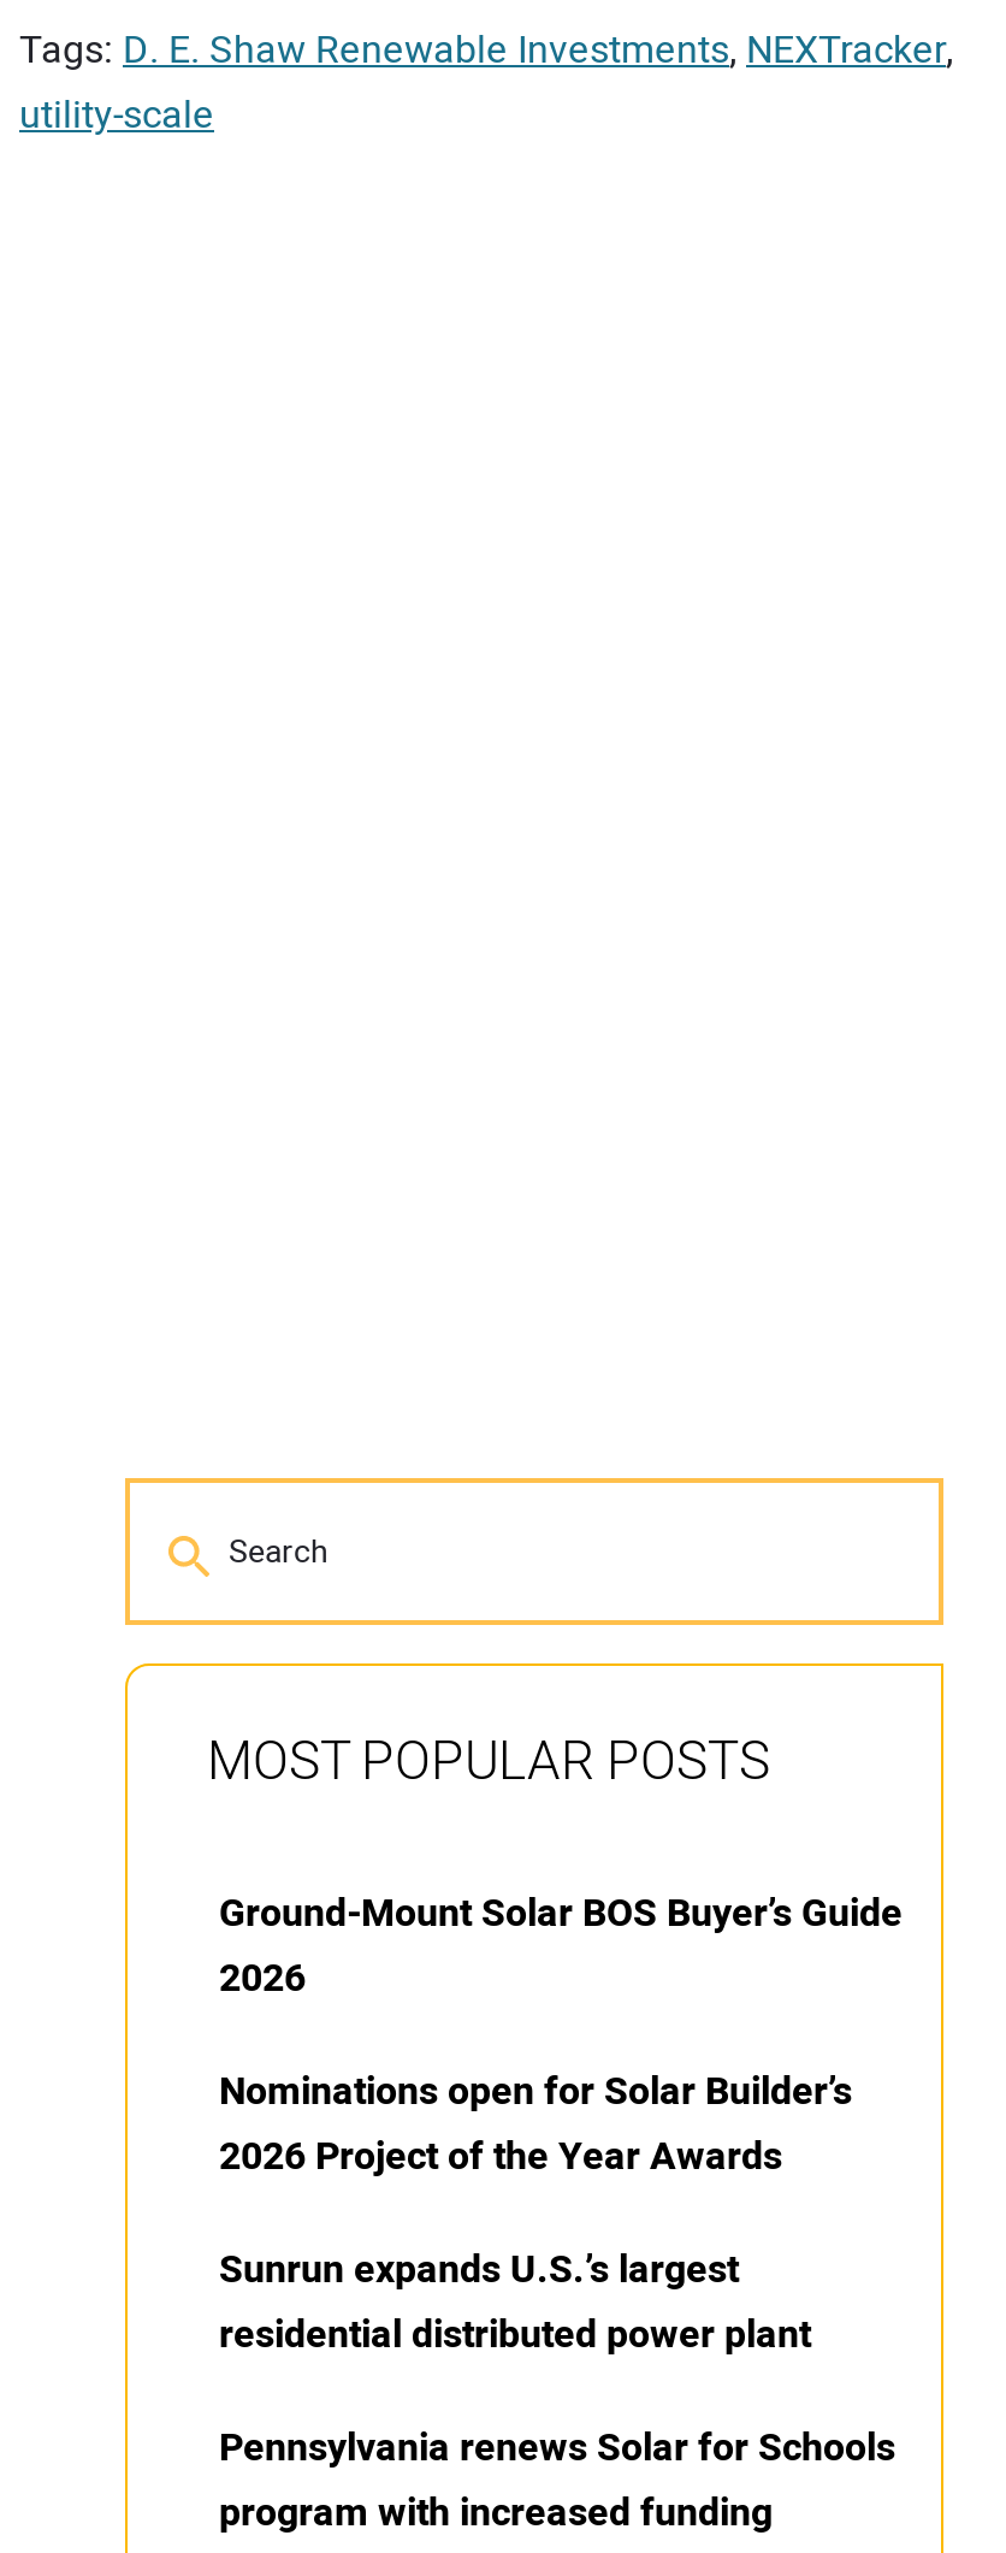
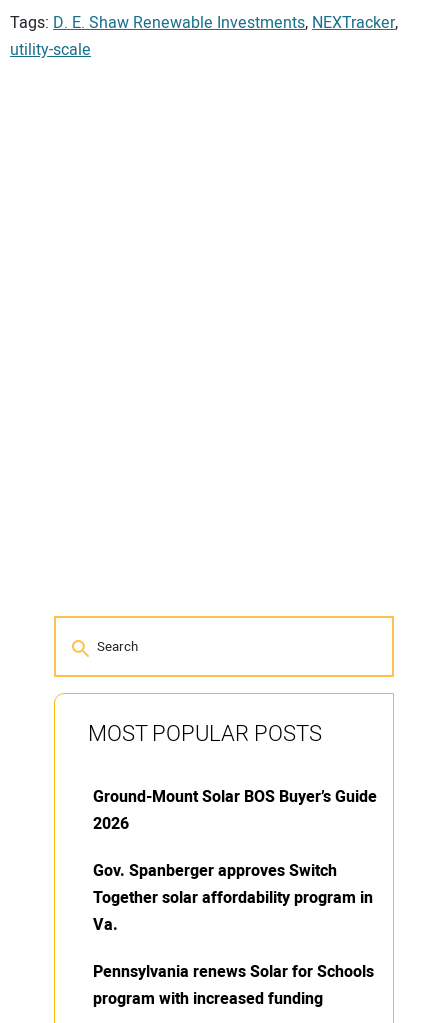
- Nominations open for Solar Builder’s
- 2026 Project of the Year Awards
- Sunrun expands U.S.’s largest
- residential distributed power plant
+ Gov. Spanberger approves Switch
+ Together solar affordability program in
+ Va.
